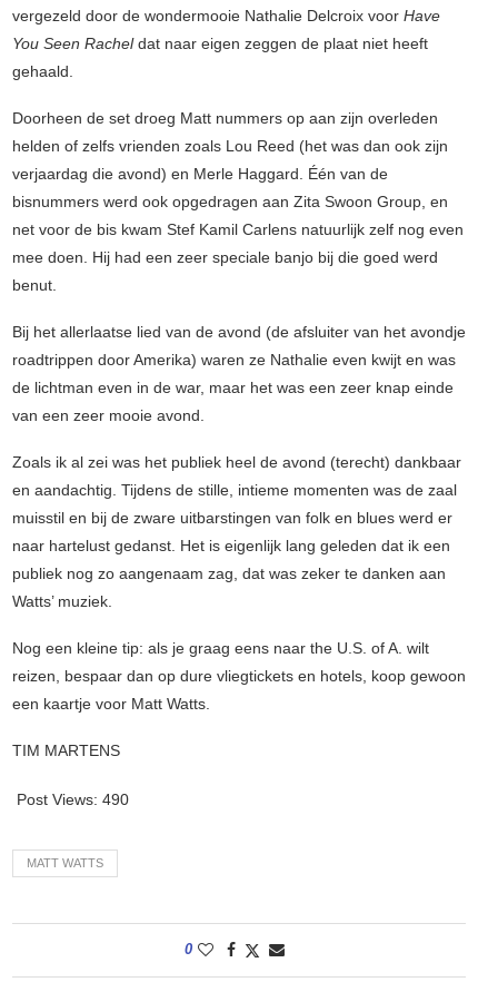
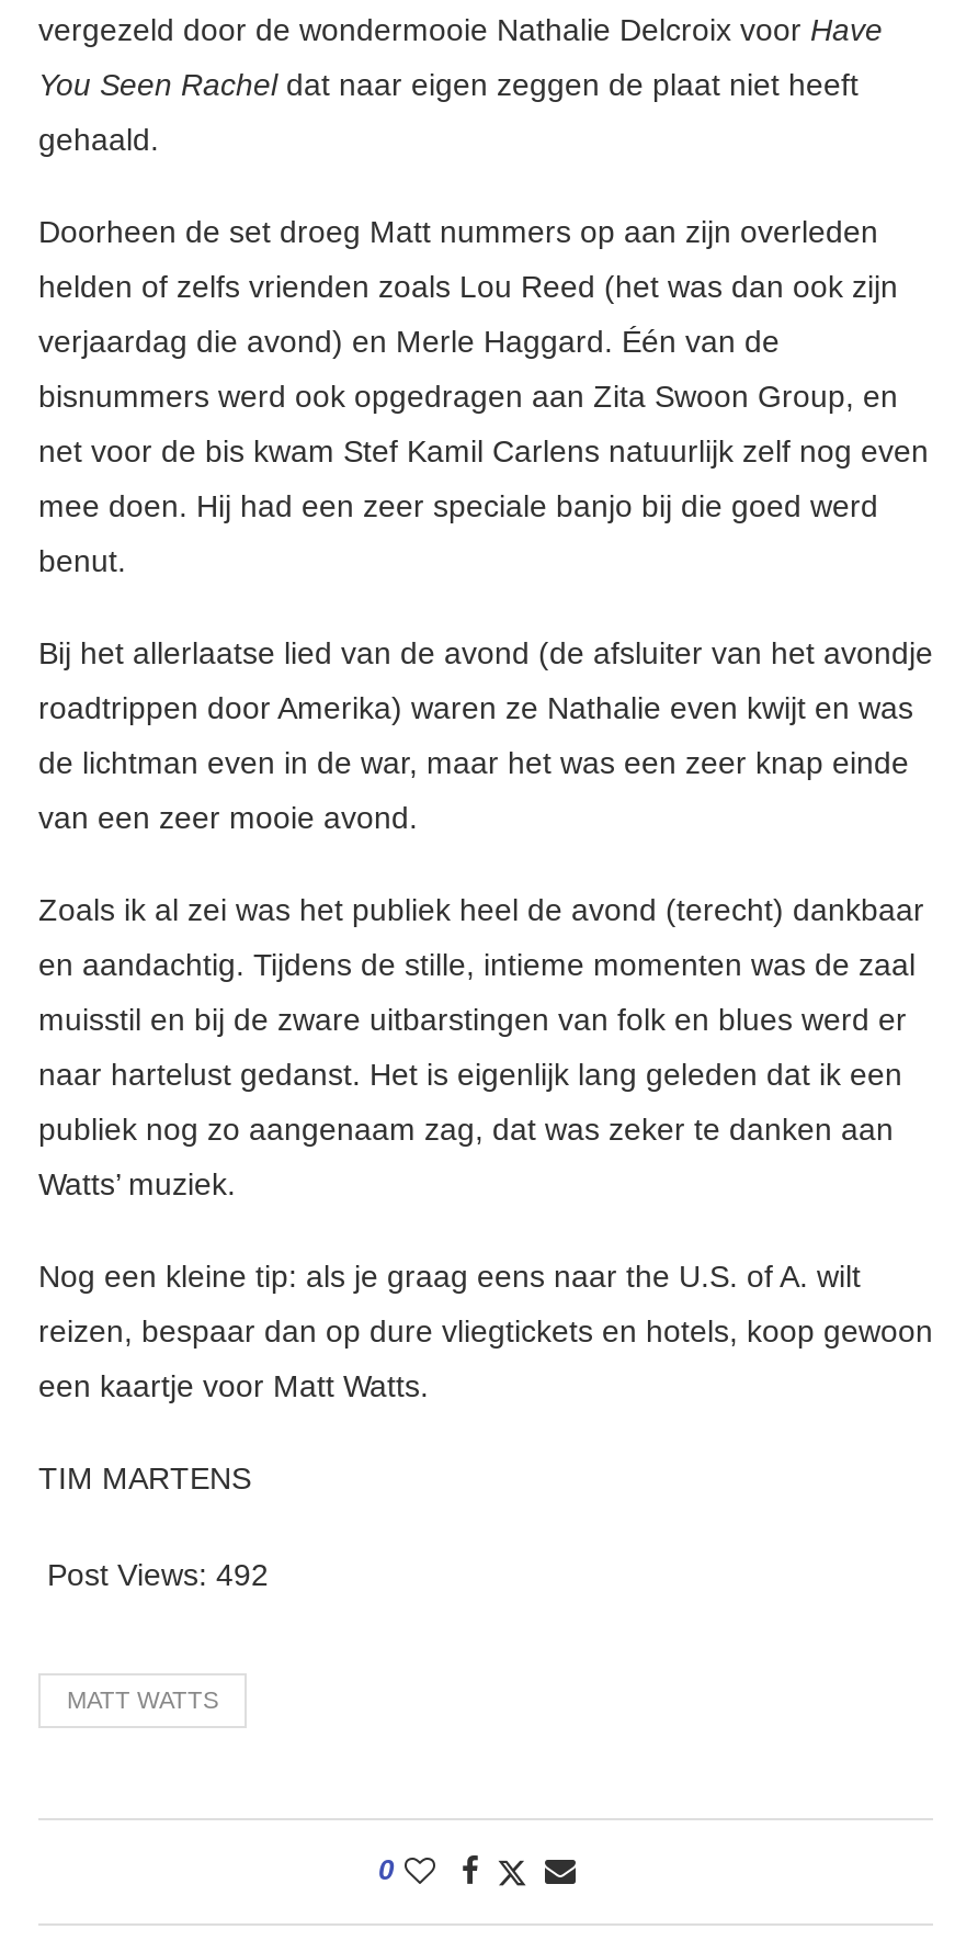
- Post Views: 490
+ Post Views: 492
